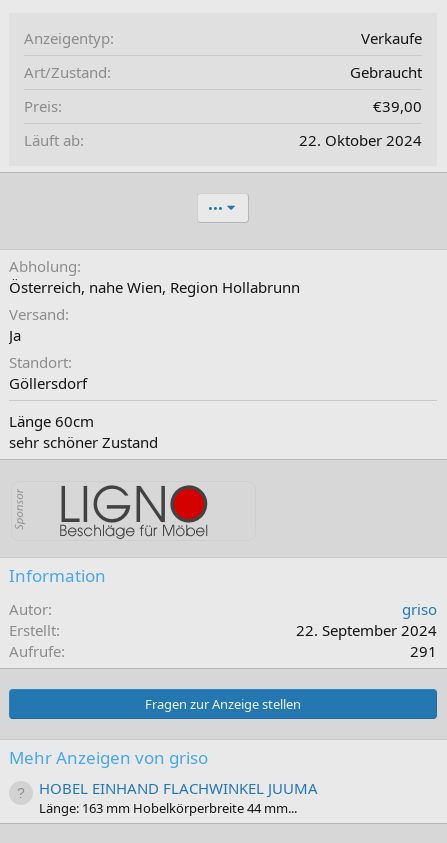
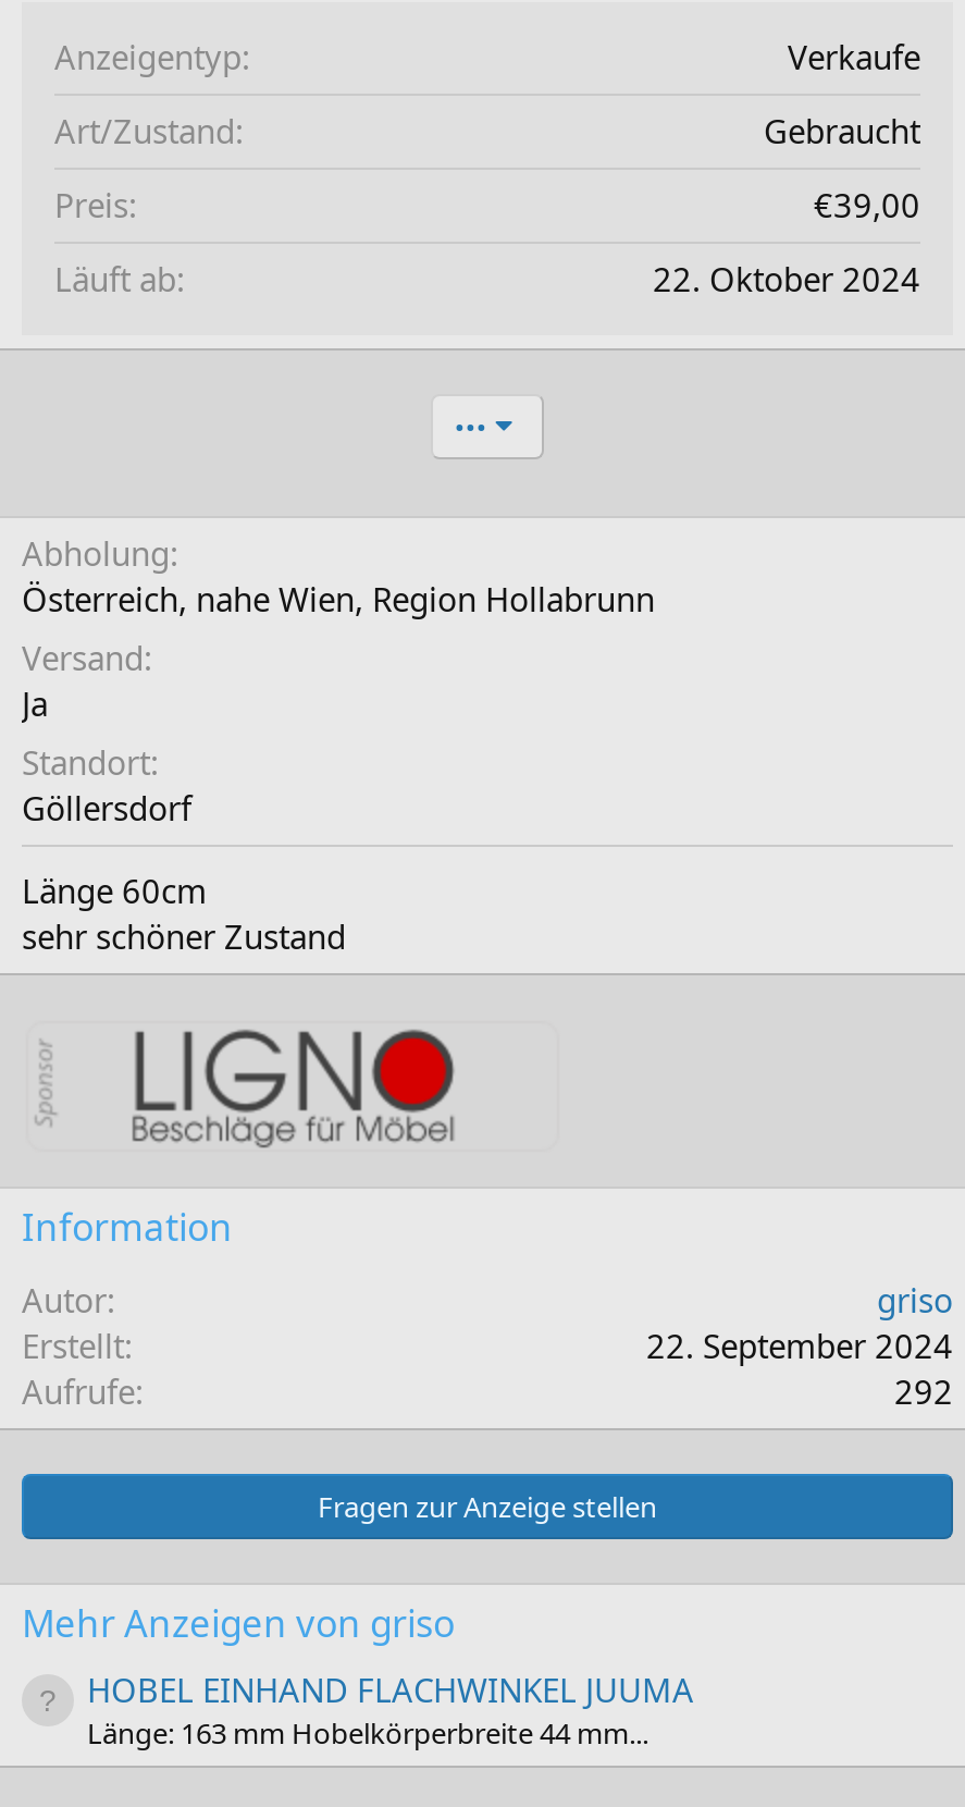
- 291
+ 292
